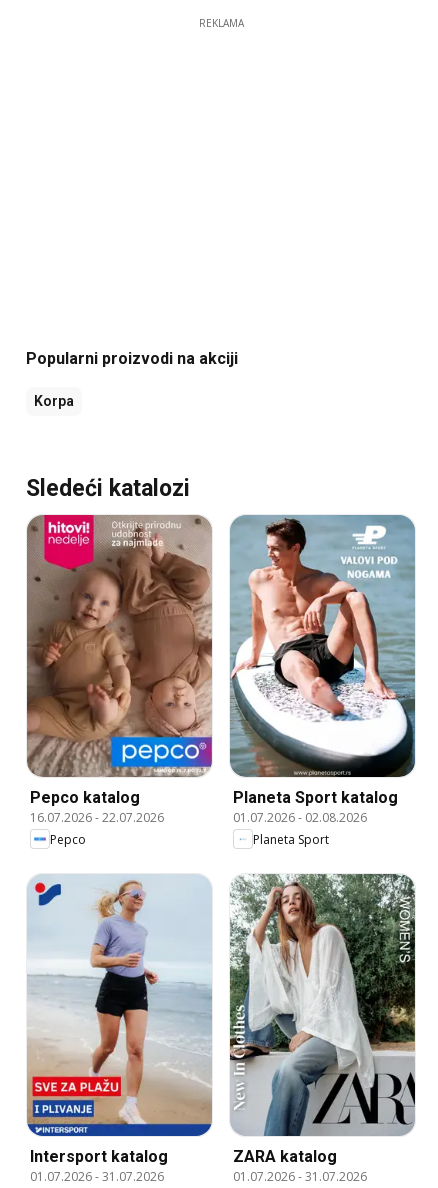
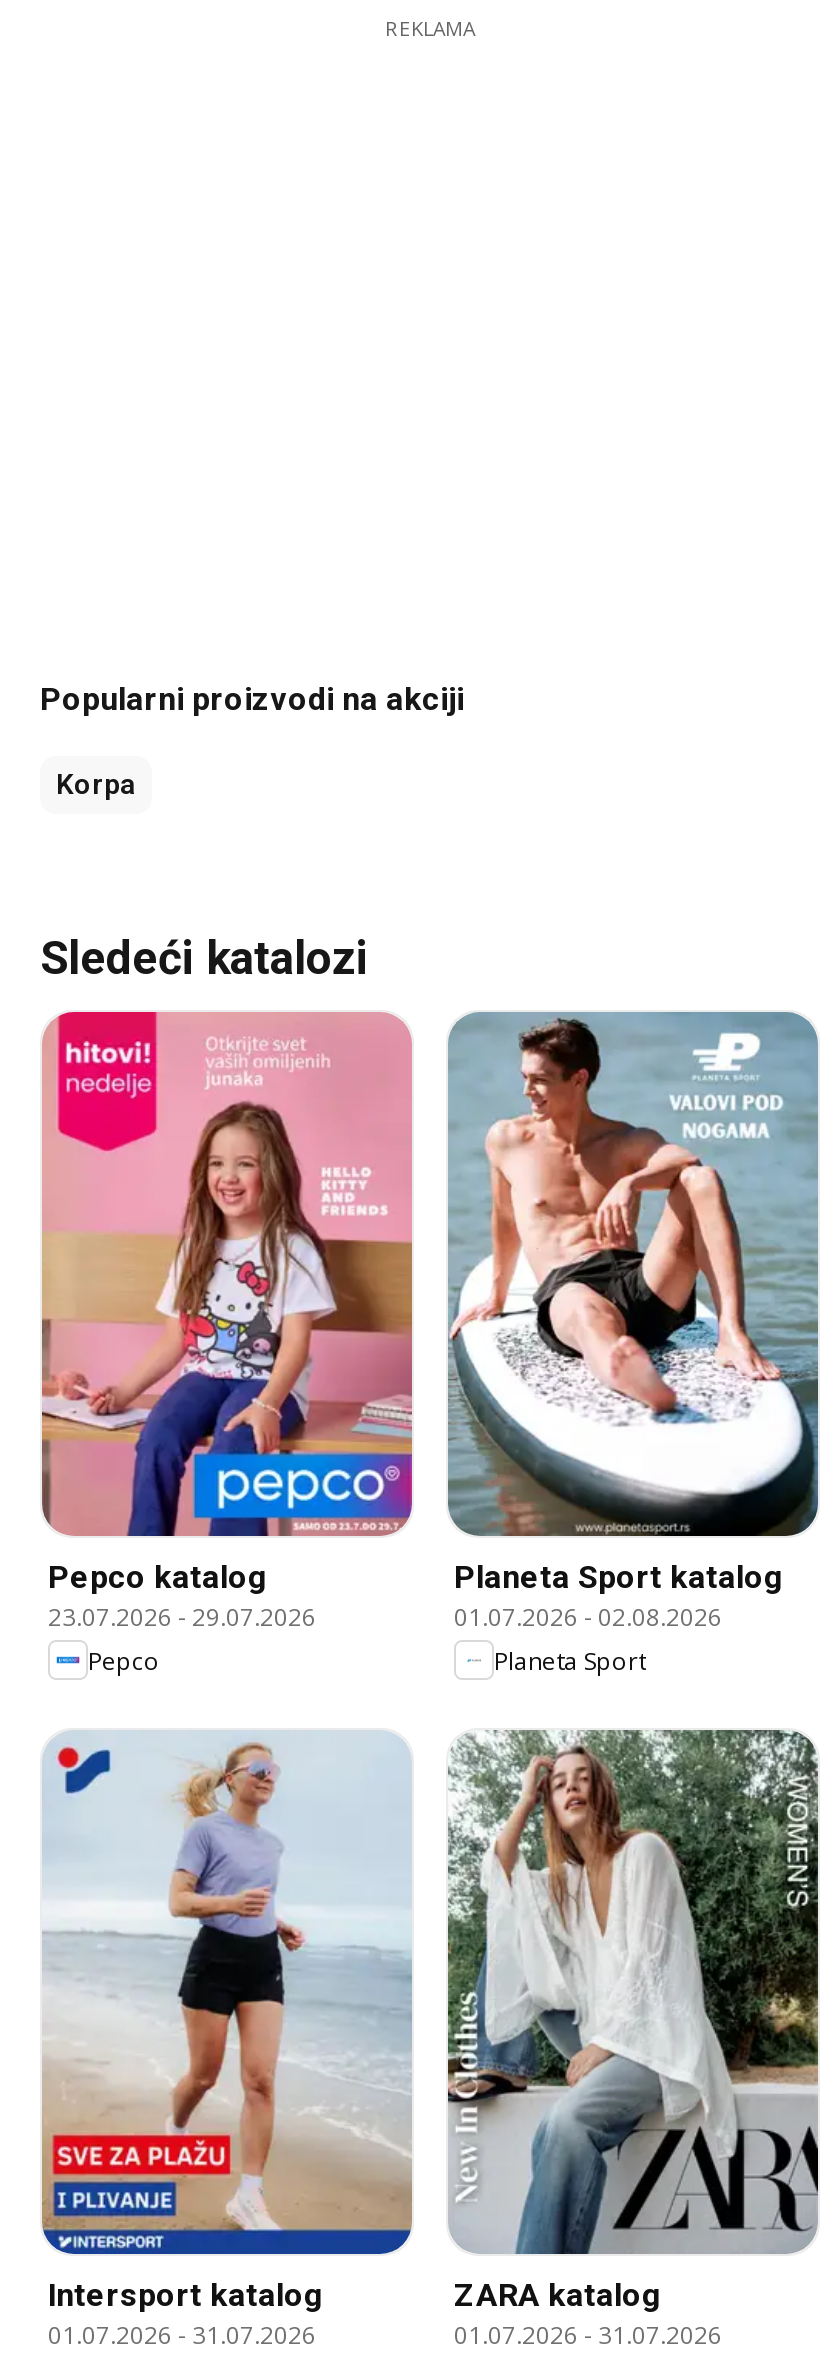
- [image]
- 16.07.2026 - 22.07.2026
+ [image]
+ 23.07.2026 - 29.07.2026
